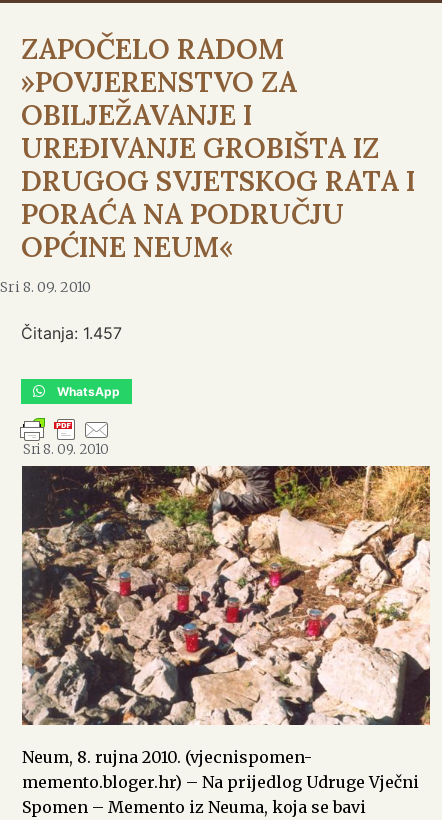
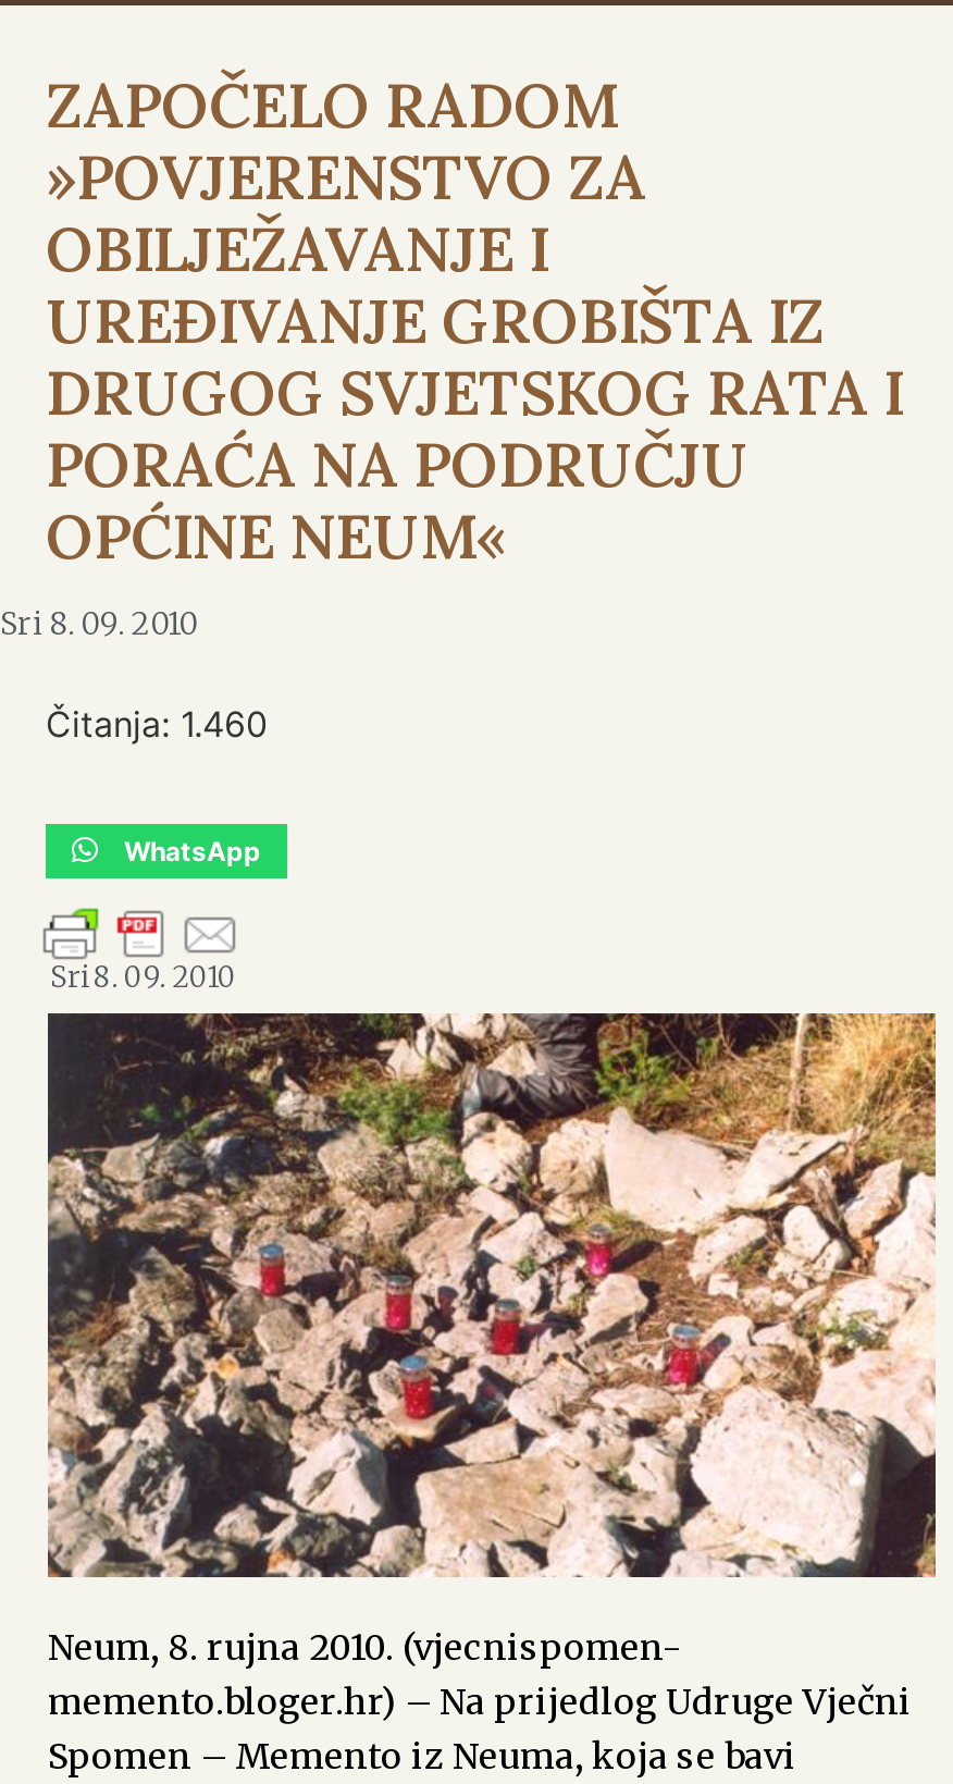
- Čitanja: 1.457
+ Čitanja: 1.460
